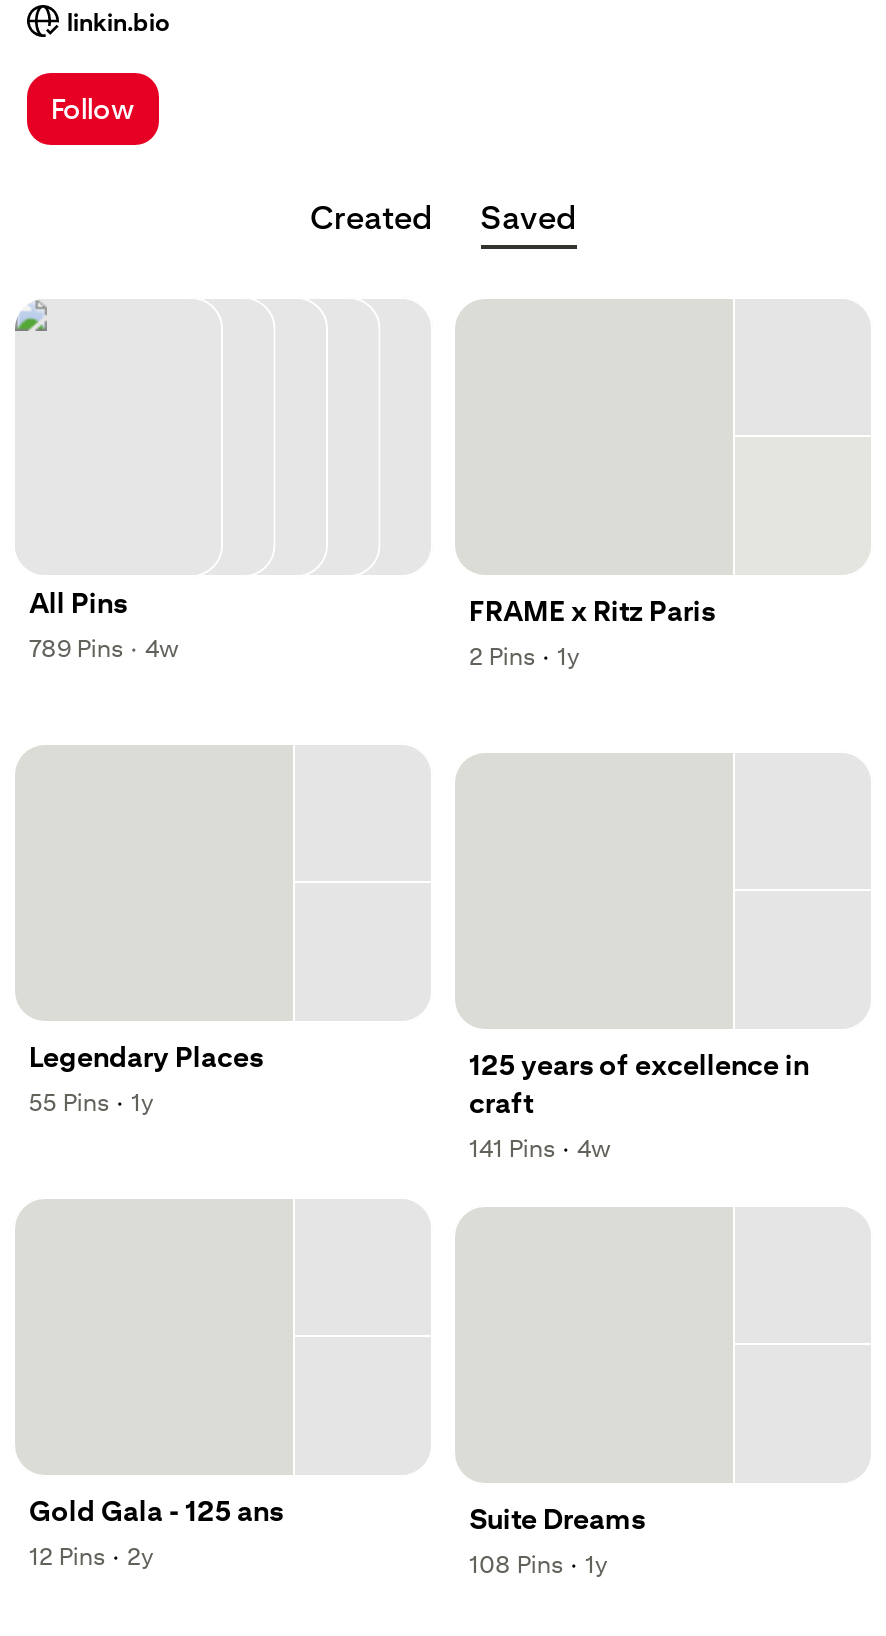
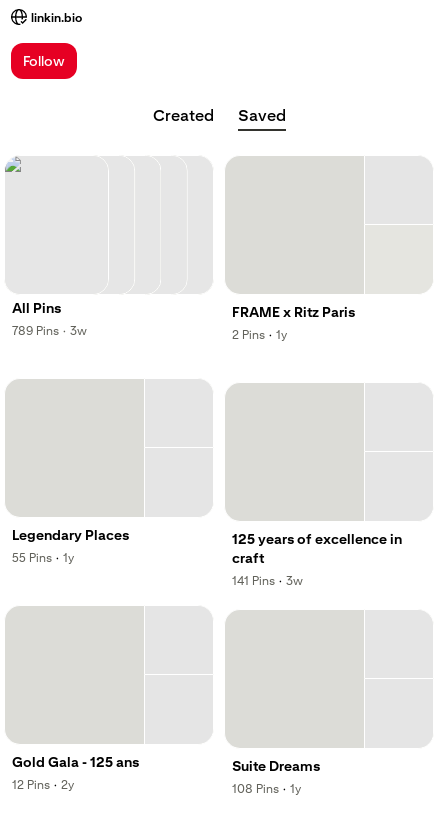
- ,789 Pins · , 4w
+ ,789 Pins · , 3w

- ,141 Pins · , 4w
+ ,141 Pins · , 3w
